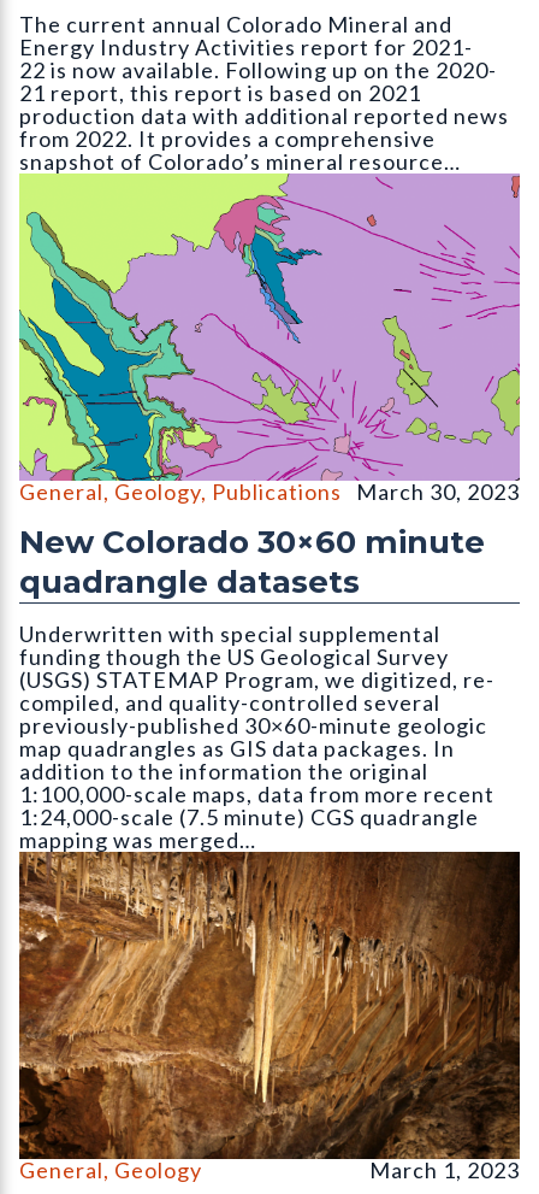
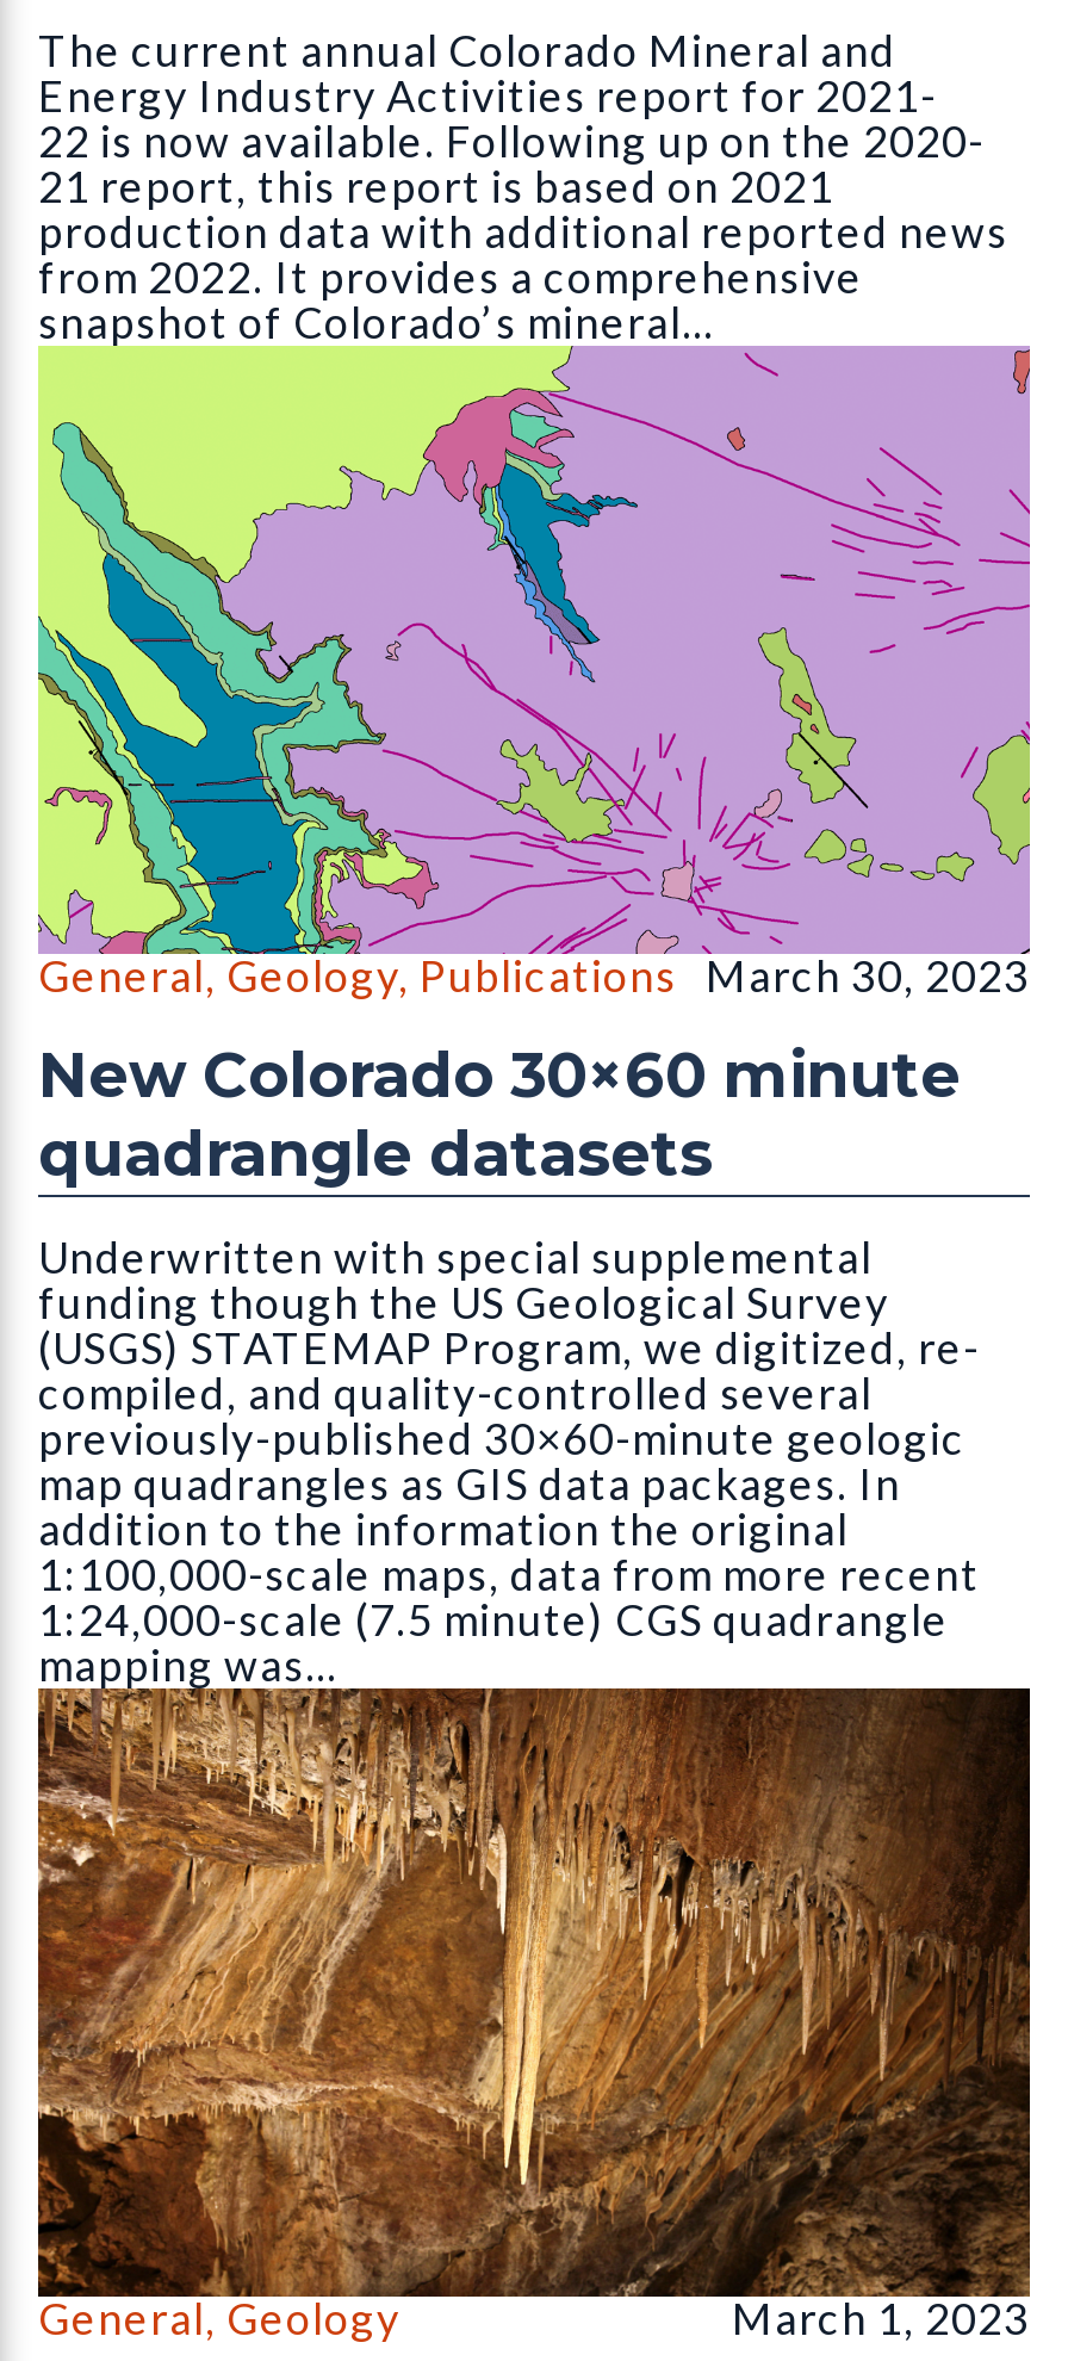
- snapshot of Colorado’s mineral resource…
+ snapshot of Colorado’s mineral…

- mapping was merged…
+ mapping was…
